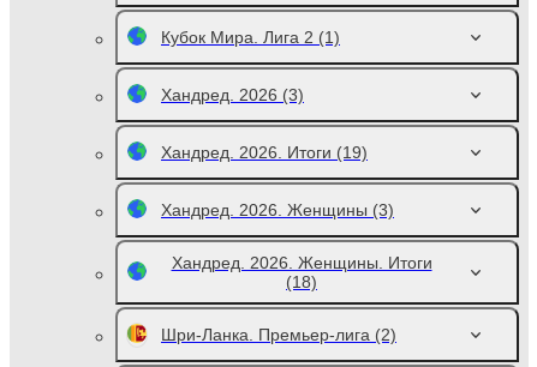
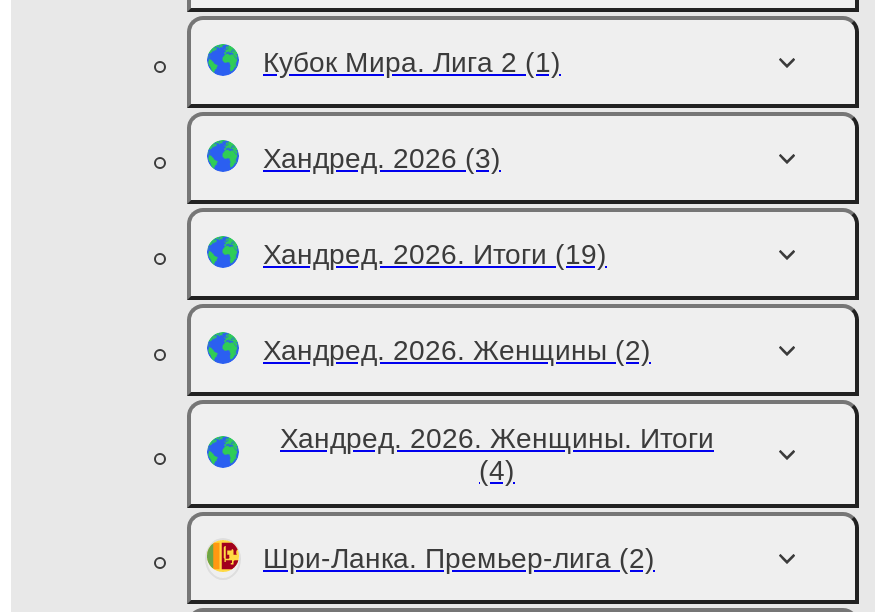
- Хандред. 2026. Женщины (3)
+ Хандред. 2026. Женщины (2)

- (18)
+ (4)
